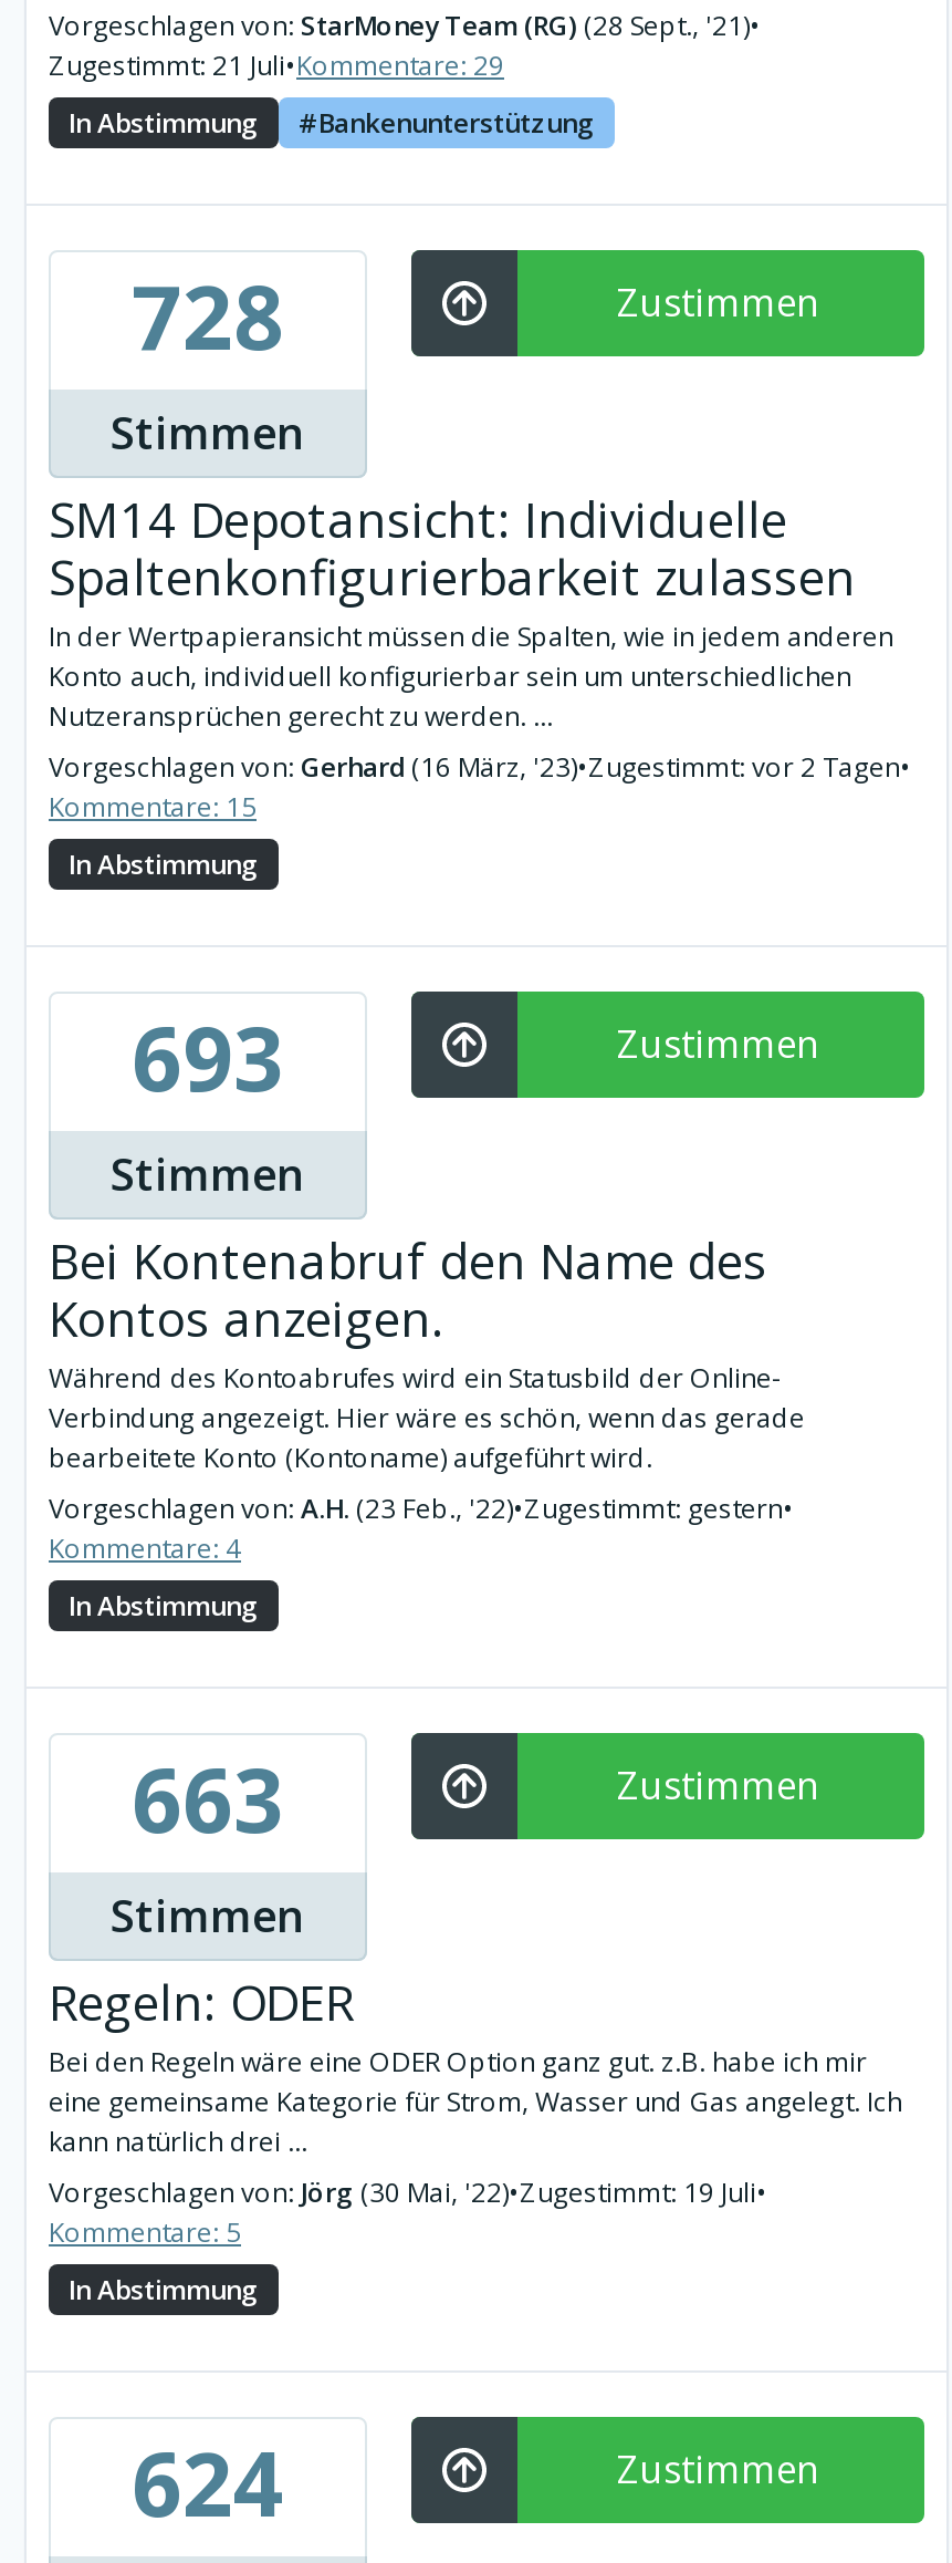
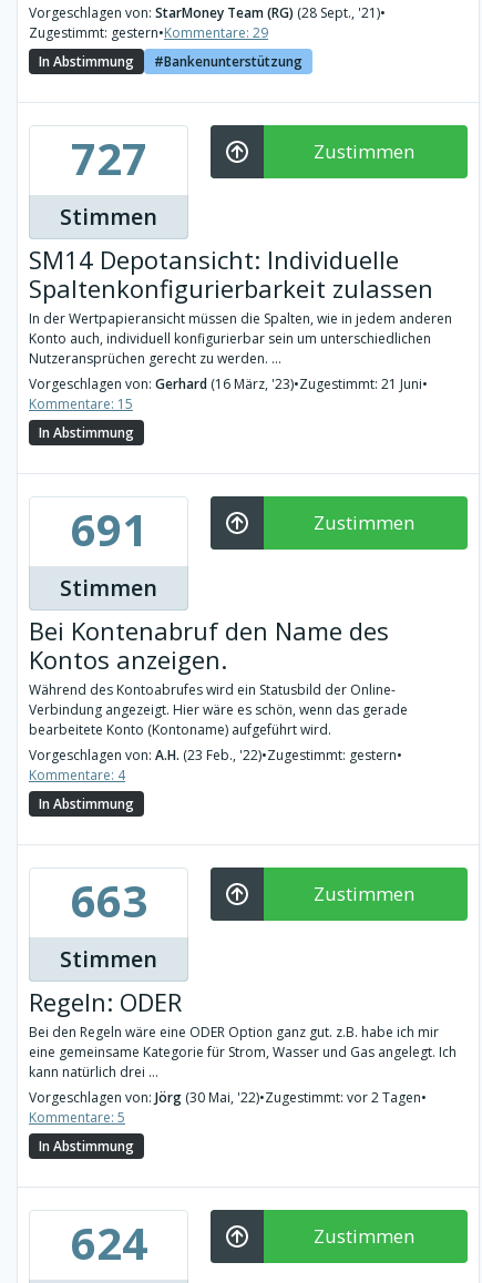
- Zugestimmt: 21 Juli•Kommentare: 29
+ Zugestimmt: gestern•Kommentare: 29

- 728
+ 727

- Vorgeschlagen von: Gerhard (16 März, '23)•Zugestimmt: vor 2 Tagen•
+ Vorgeschlagen von: Gerhard (16 März, '23)•Zugestimmt: 21 Juni•

- 693
+ 691

- Vorgeschlagen von: Jörg (30 Mai, '22)•Zugestimmt: 19 Juli•
+ Vorgeschlagen von: Jörg (30 Mai, '22)•Zugestimmt: vor 2 Tagen•
